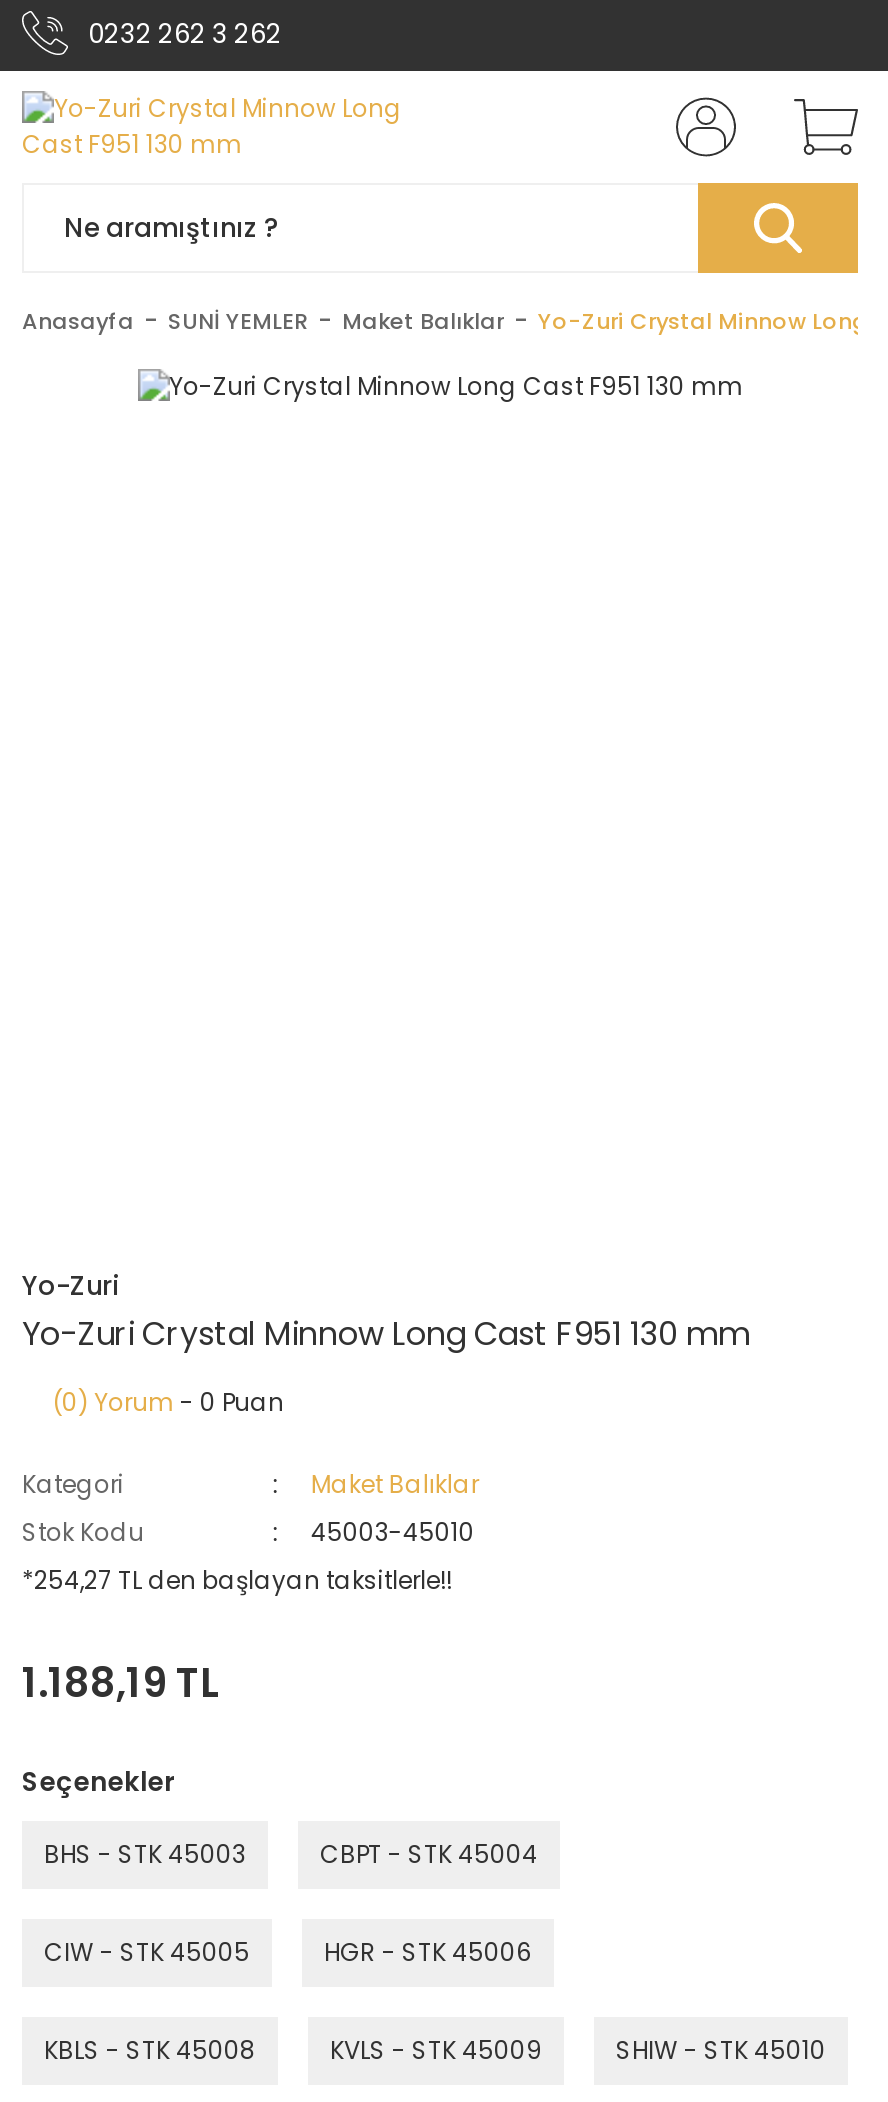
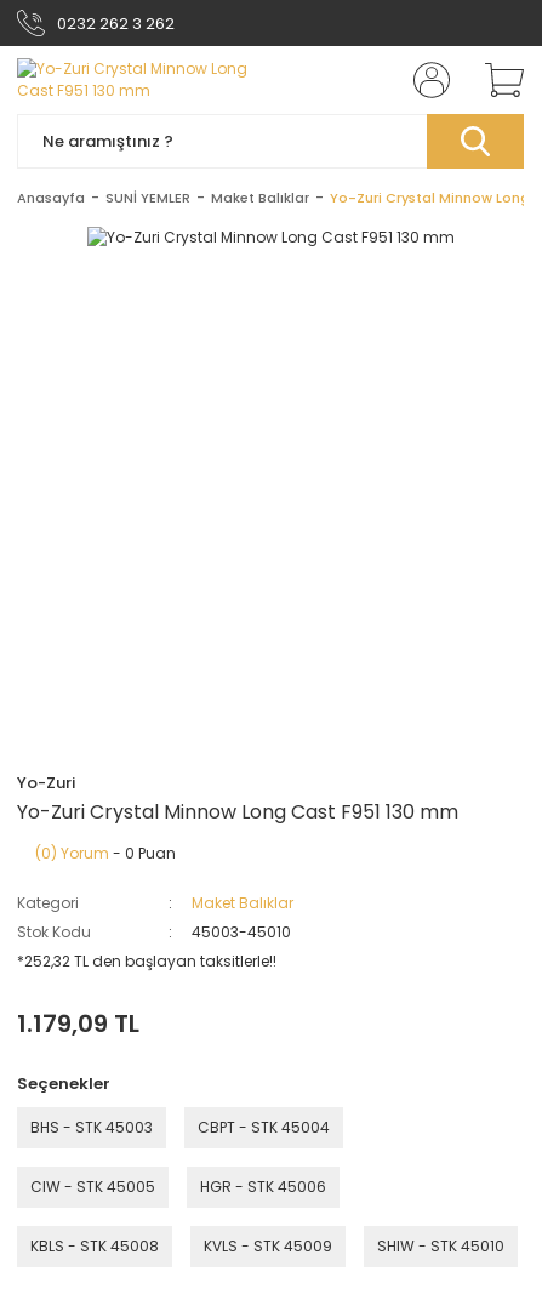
- *254,27 TL den başlayan taksitlerle!!
+ *252,32 TL den başlayan taksitlerle!!

- 1.188,19 TL
+ 1.179,09 TL
